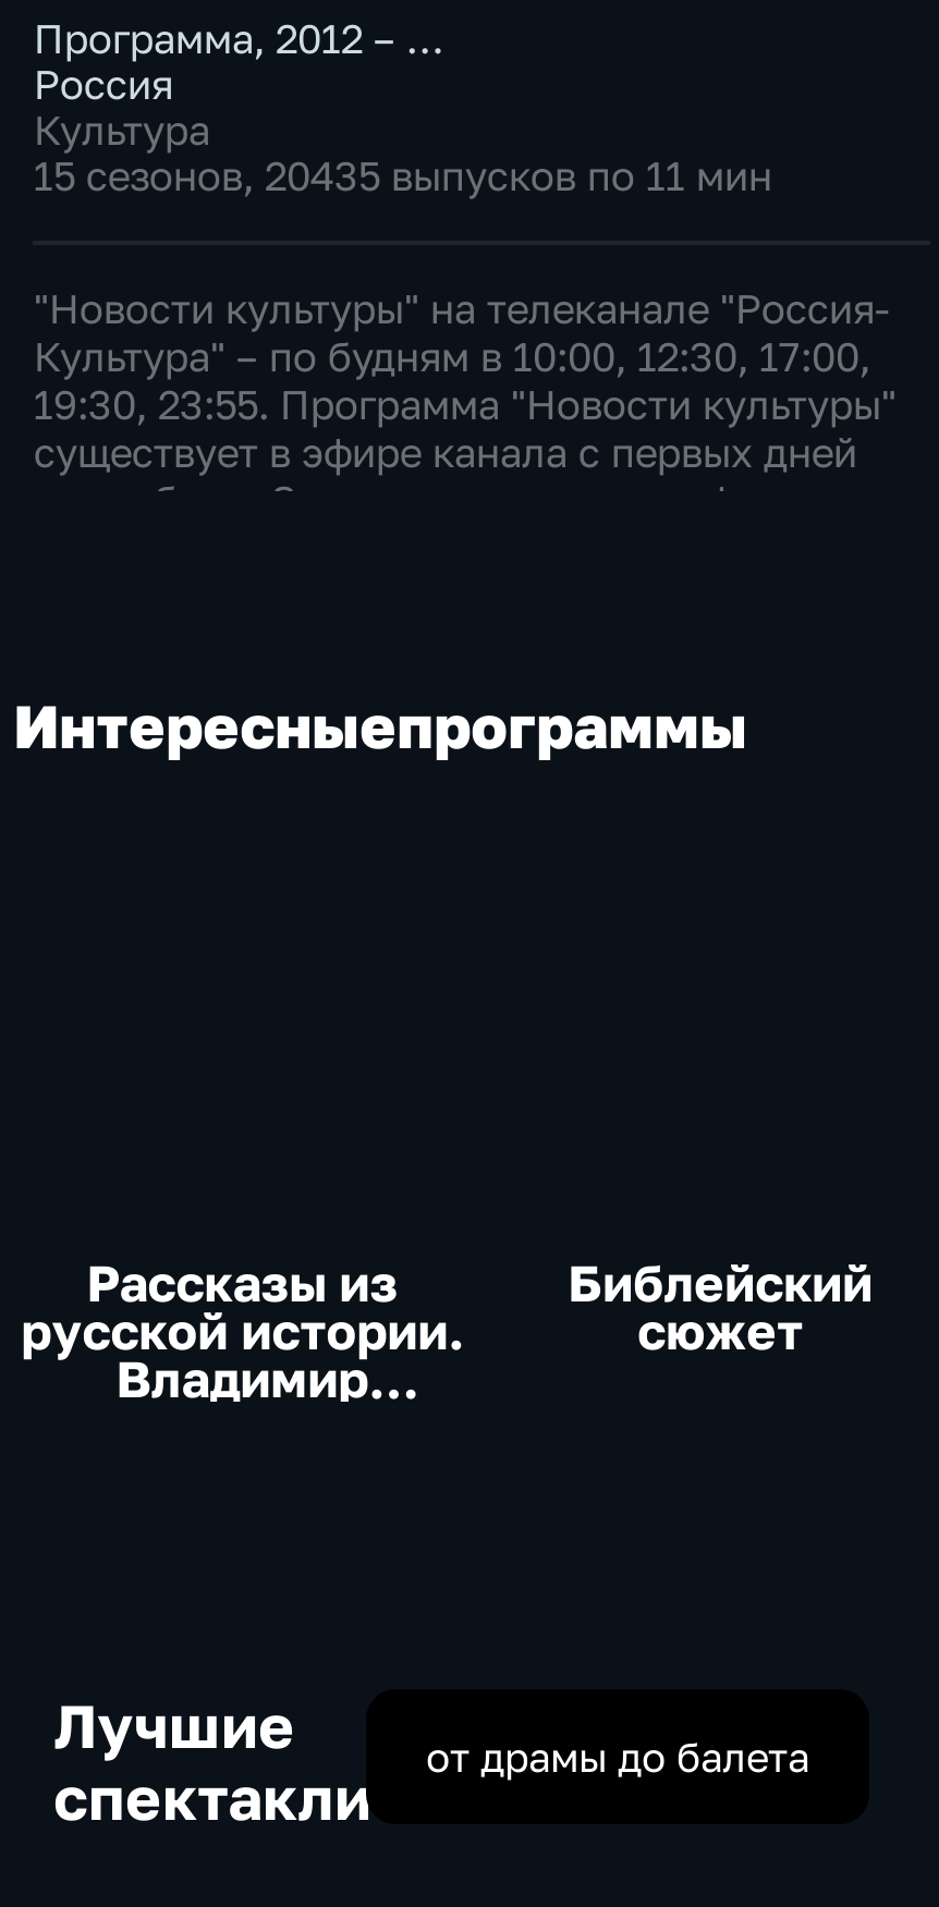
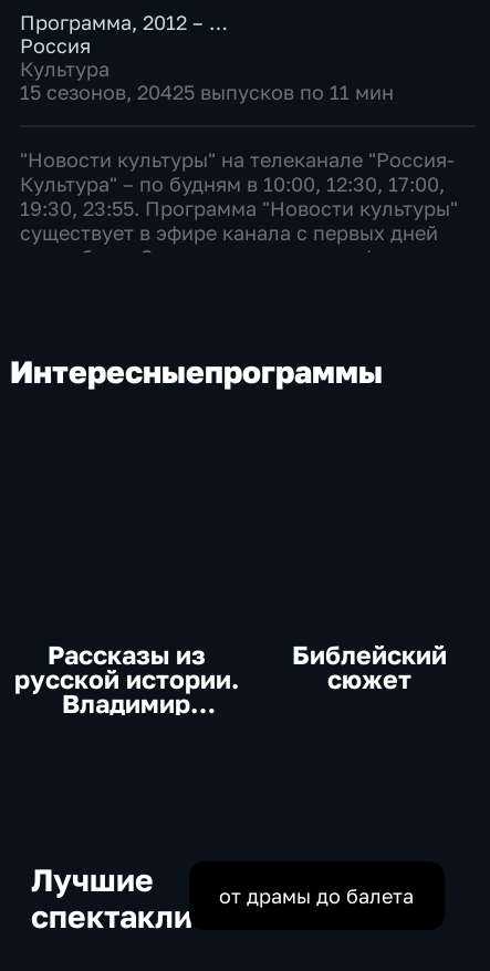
- 15 сезонов, 20435 выпусков по 11 мин
+ 15 сезонов, 20425 выпусков по 11 мин
